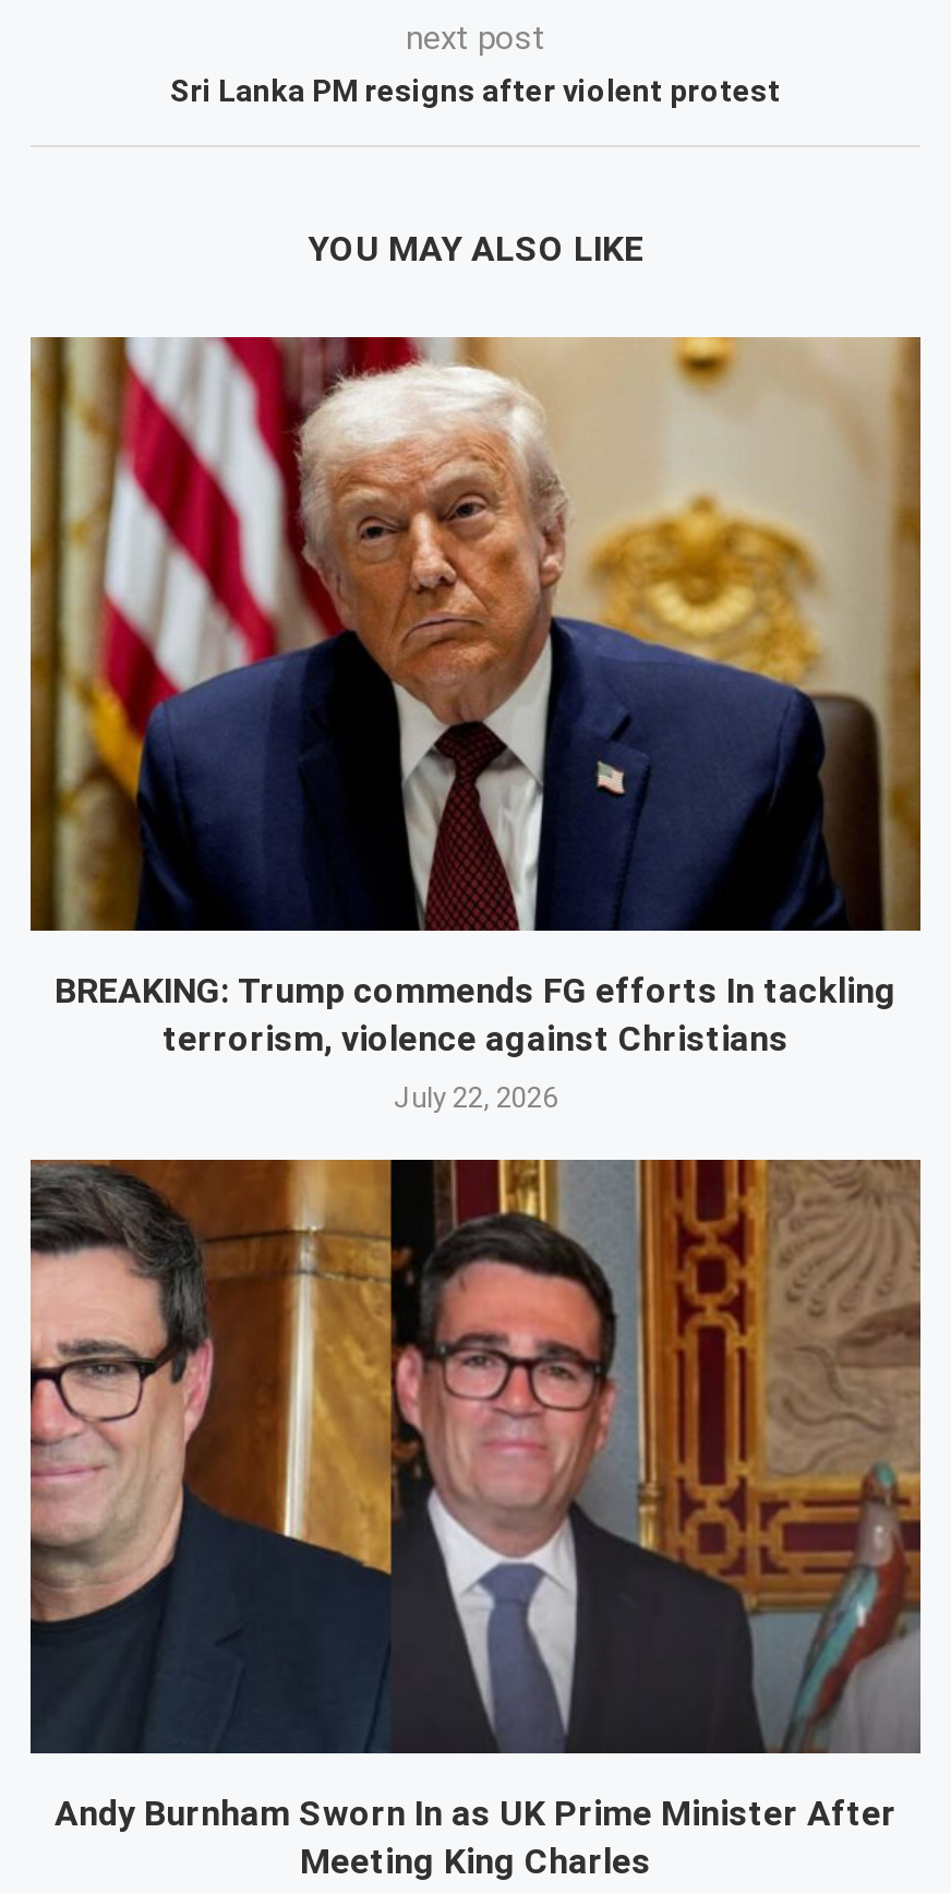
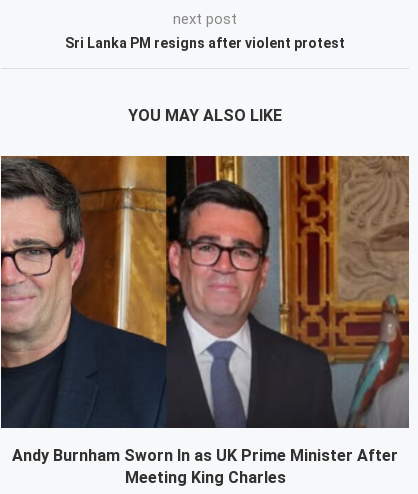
- [image]
- BREAKING: Trump commends FG efforts In tackling
- terrorism, violence against Christians
- July 22, 2026
